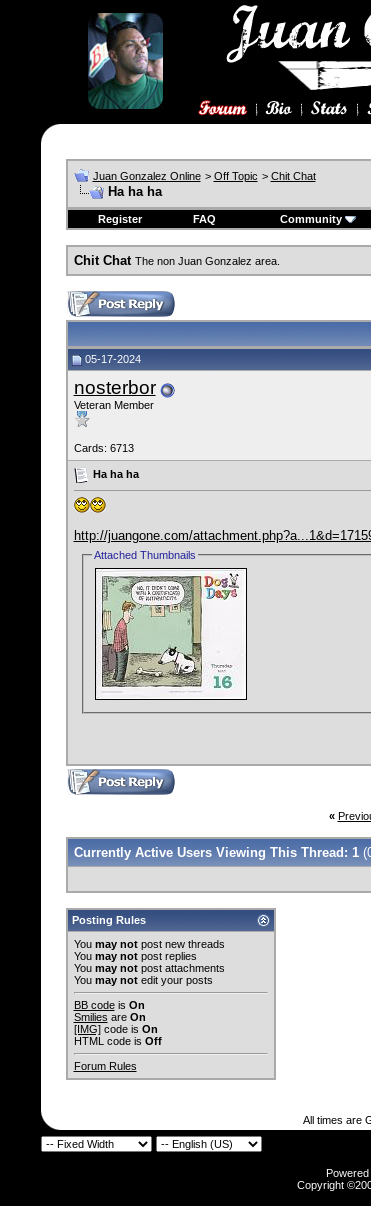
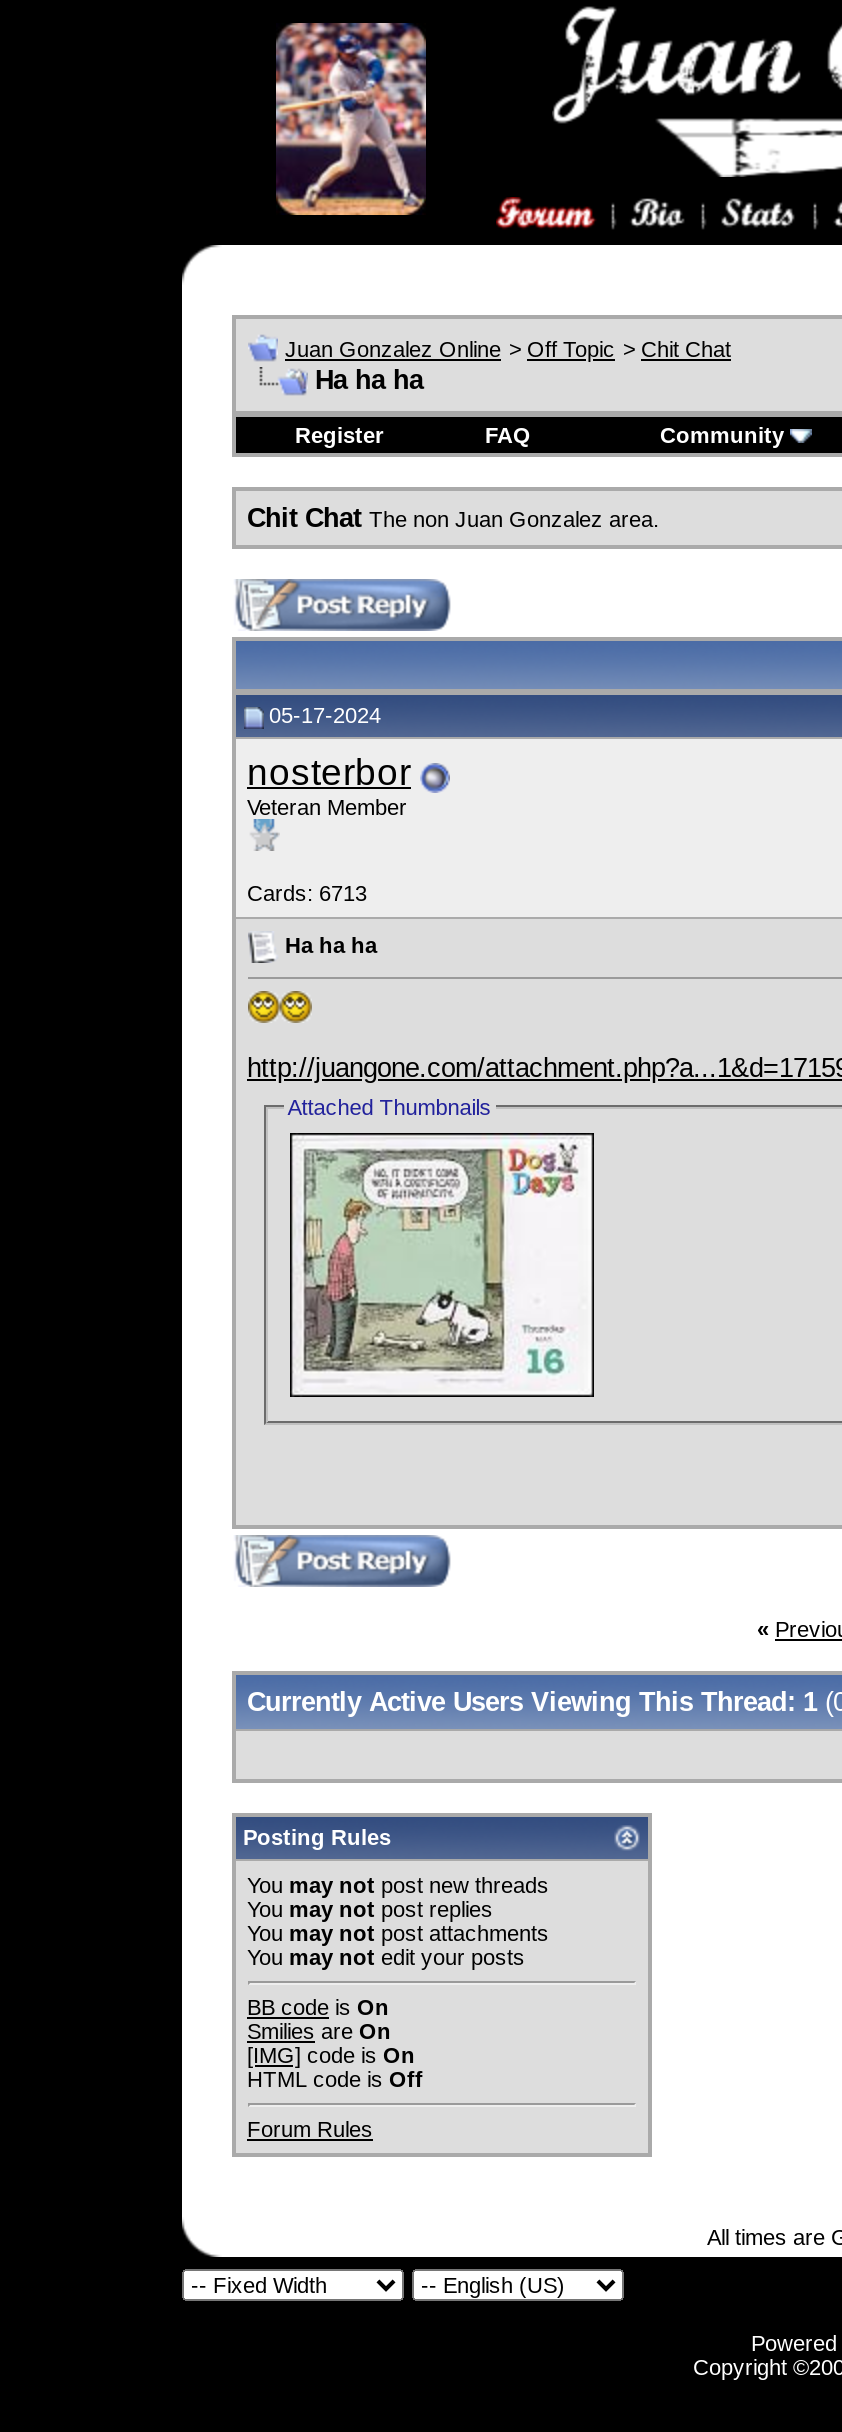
- [image]
+ [image]
